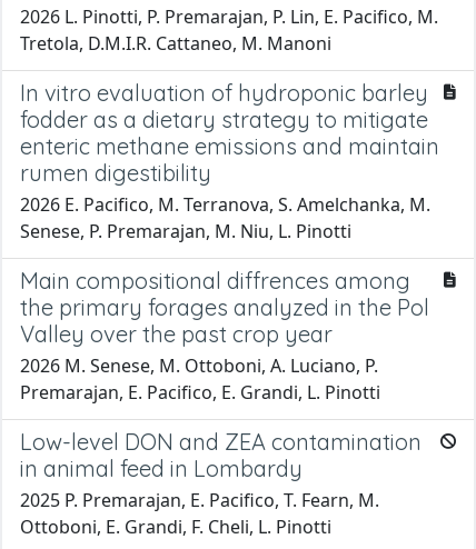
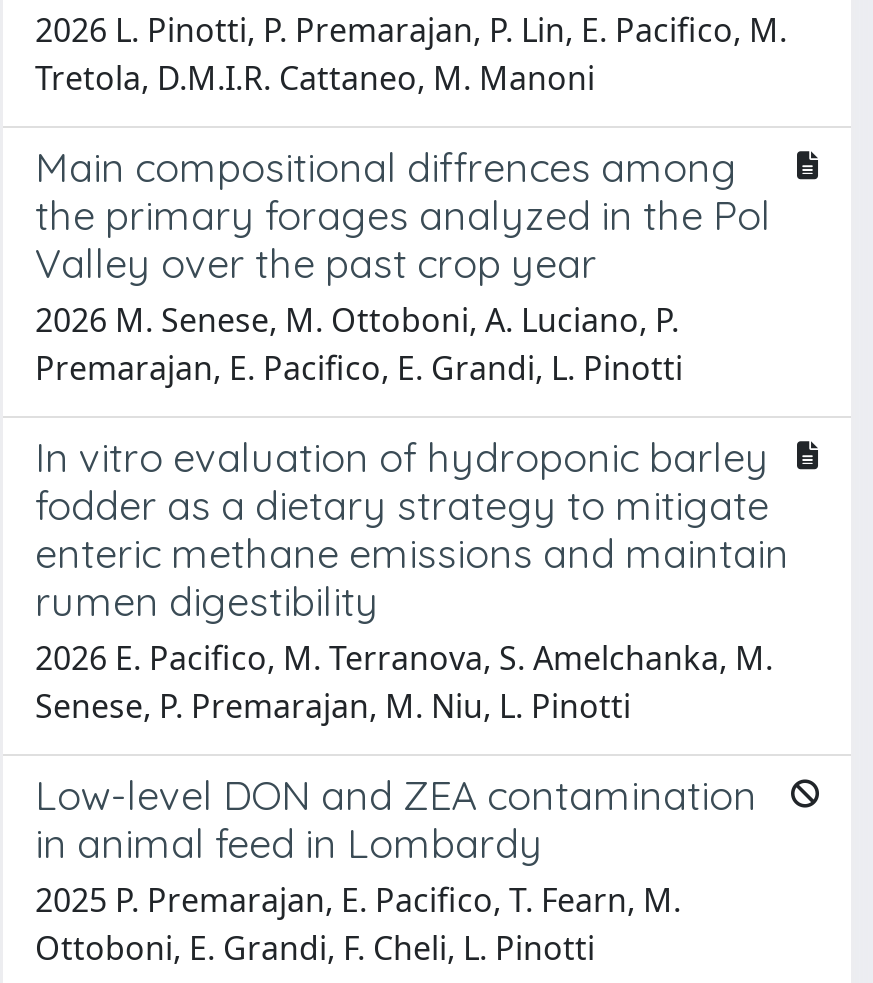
moved down: In vitro evaluation of hydroponic barley | fodder as a dietary strategy to mitigate | enteric methane emissions and maintain | rumen digestibility | 2026 E. Pacifico, M. Terranova, S. Amelchanka, M. | Senese, P. Premarajan, M. Niu, L. Pinotti

moved up: Main compositional diffrences among | the primary forages analyzed in the Pol | Valley over the past crop year | 2026 M. Senese, M. Ottoboni, A. Luciano, P. | Premarajan, E. Pacifico, E. Grandi, L. Pinotti
